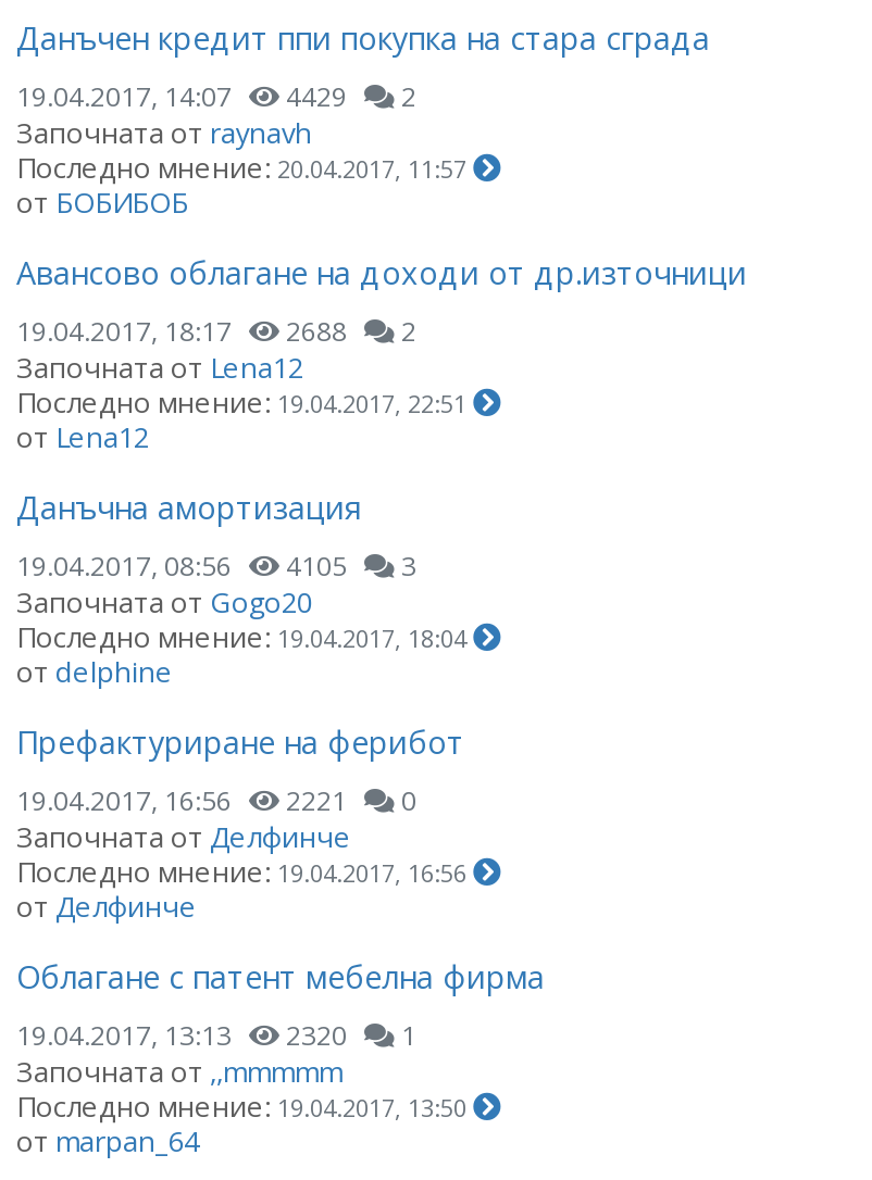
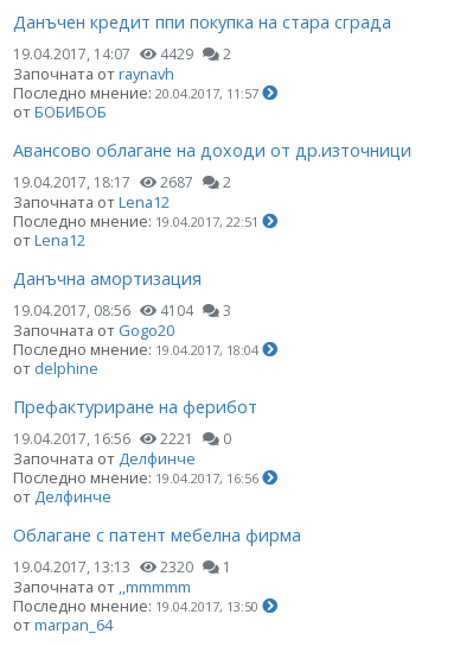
- 19.04.2017, 18:17 2688 2
+ 19.04.2017, 18:17 2687 2

- 19.04.2017, 08:56 4105 3
+ 19.04.2017, 08:56 4104 3
